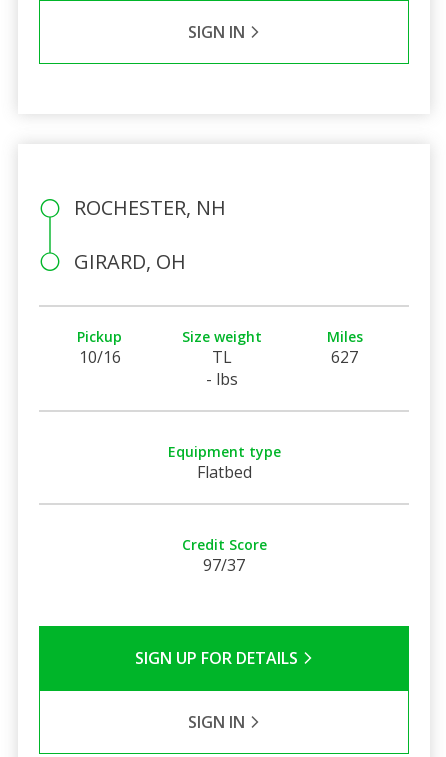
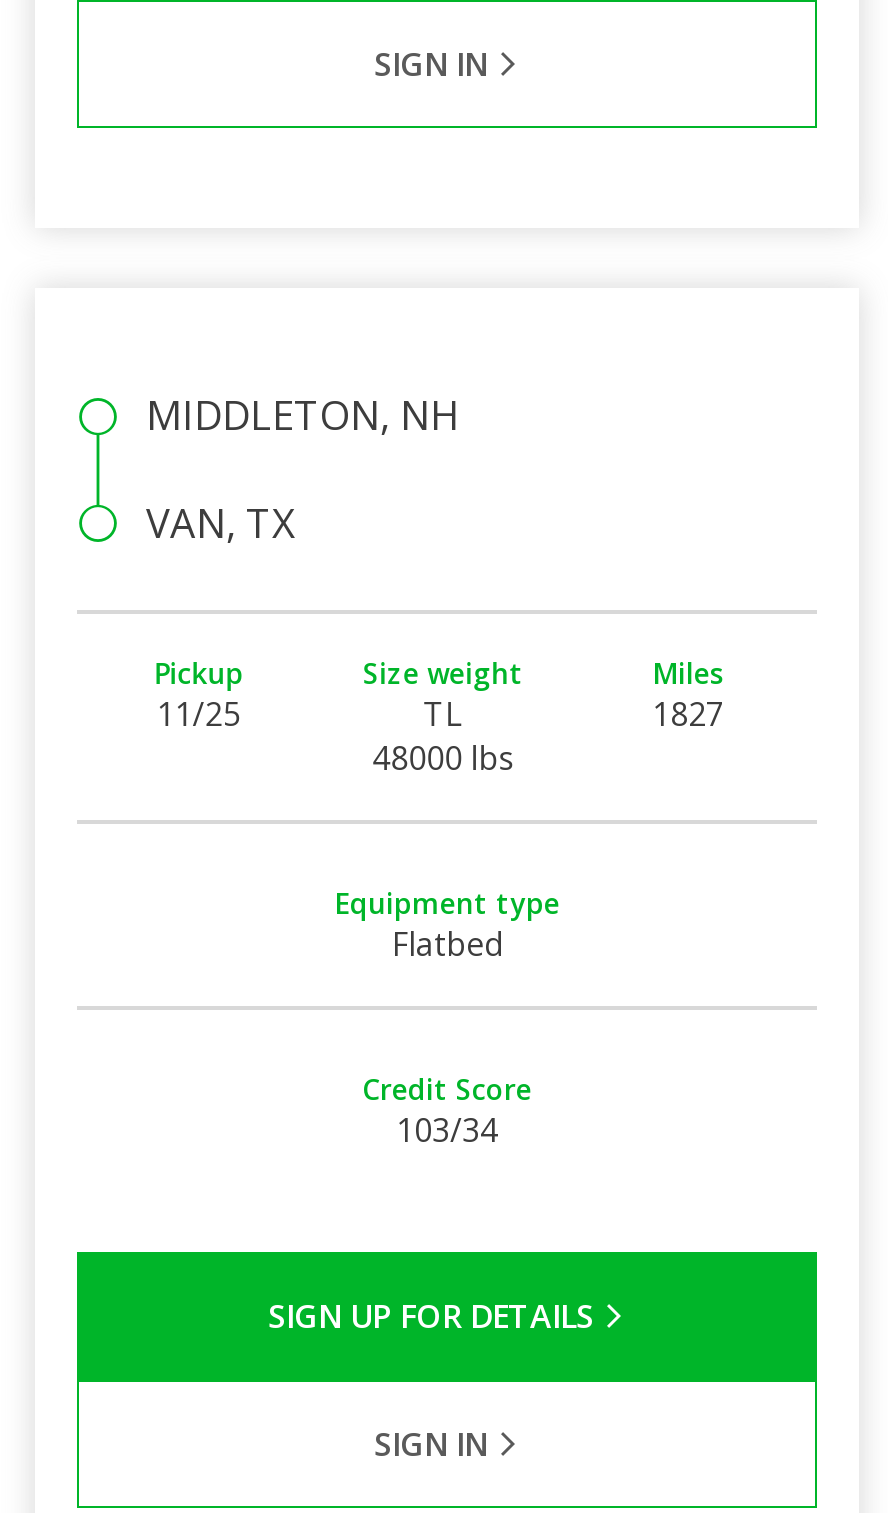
- ROCHESTER, NH
+ MIDDLETON, NH

- GIRARD, OH
+ VAN, TX

- 10/16
+ 11/25

- 627
+ 1827

- - lbs
+ 48000 lbs

- 97/37
+ 103/34
